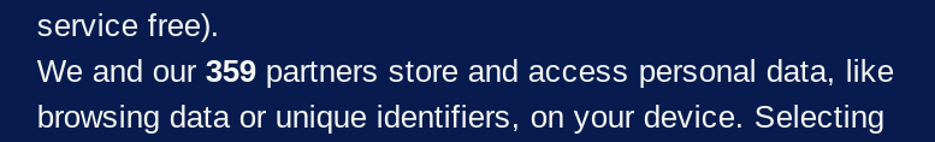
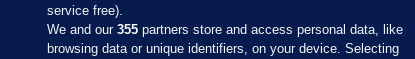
- We and our 359 partners store and access personal data, like
+ We and our 355 partners store and access personal data, like
